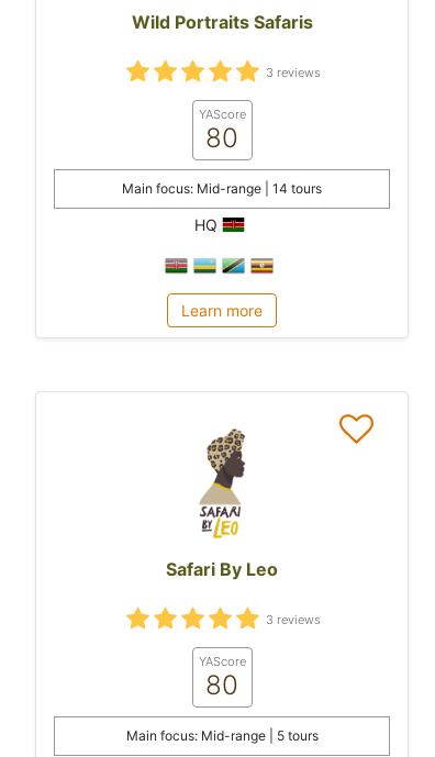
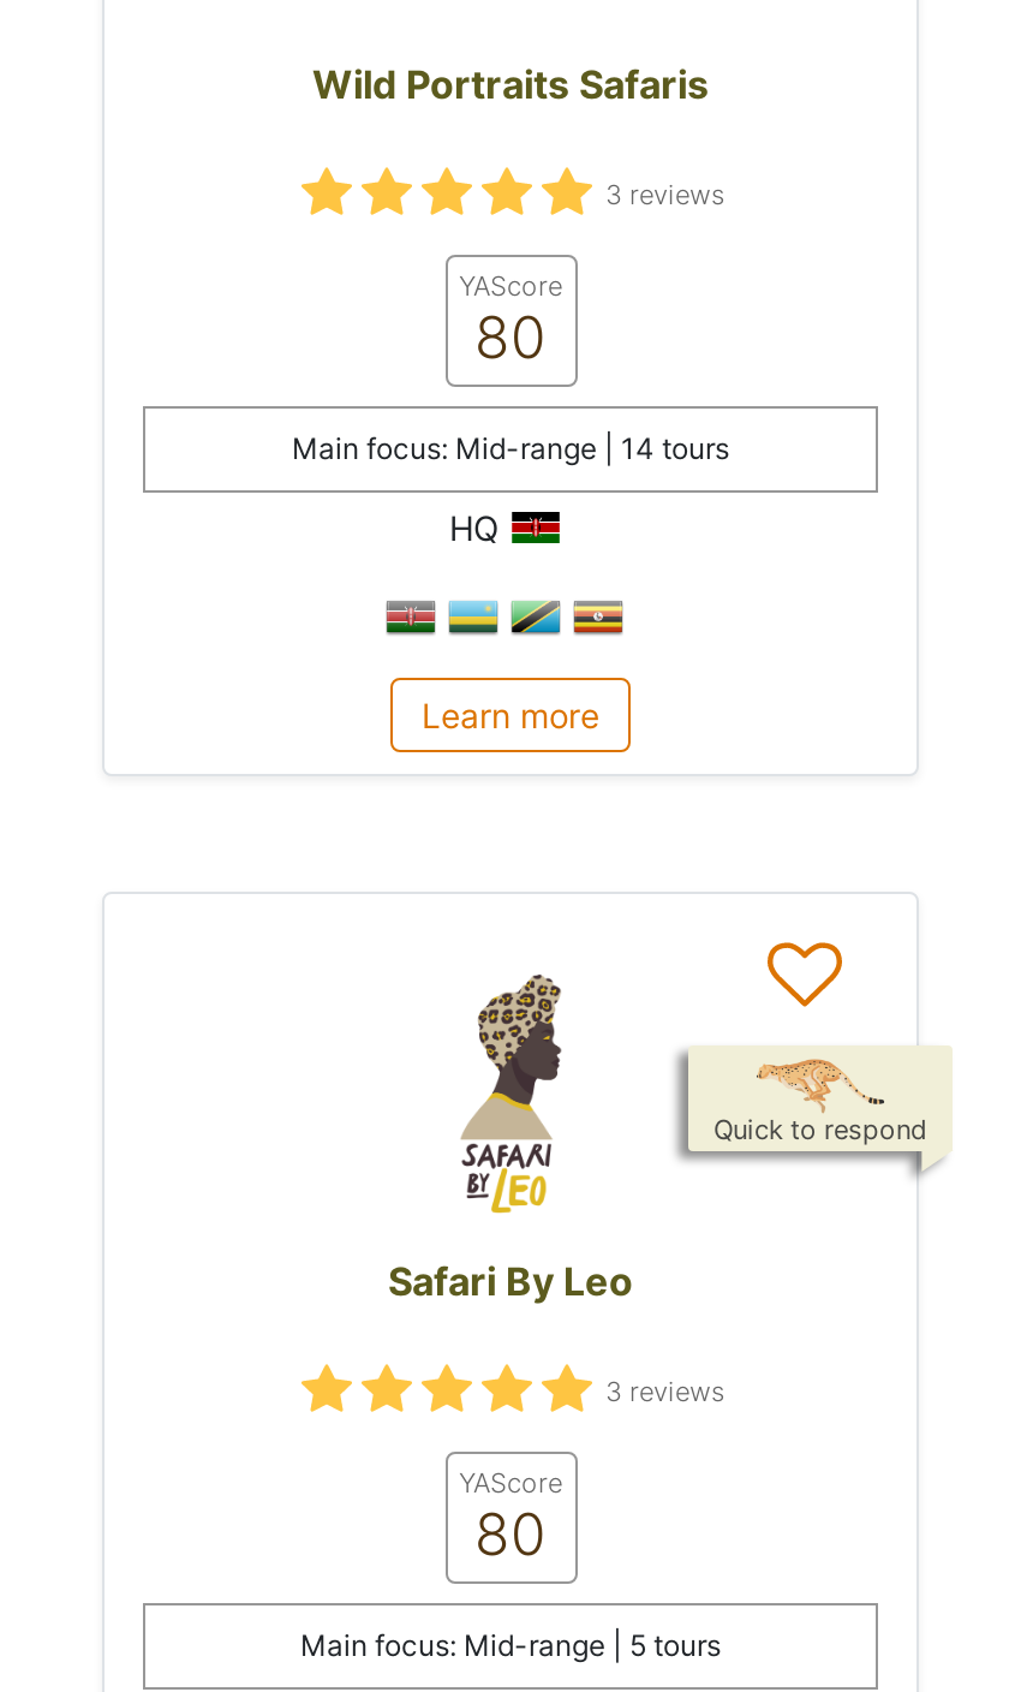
+ [image]
+ Quick to respond
